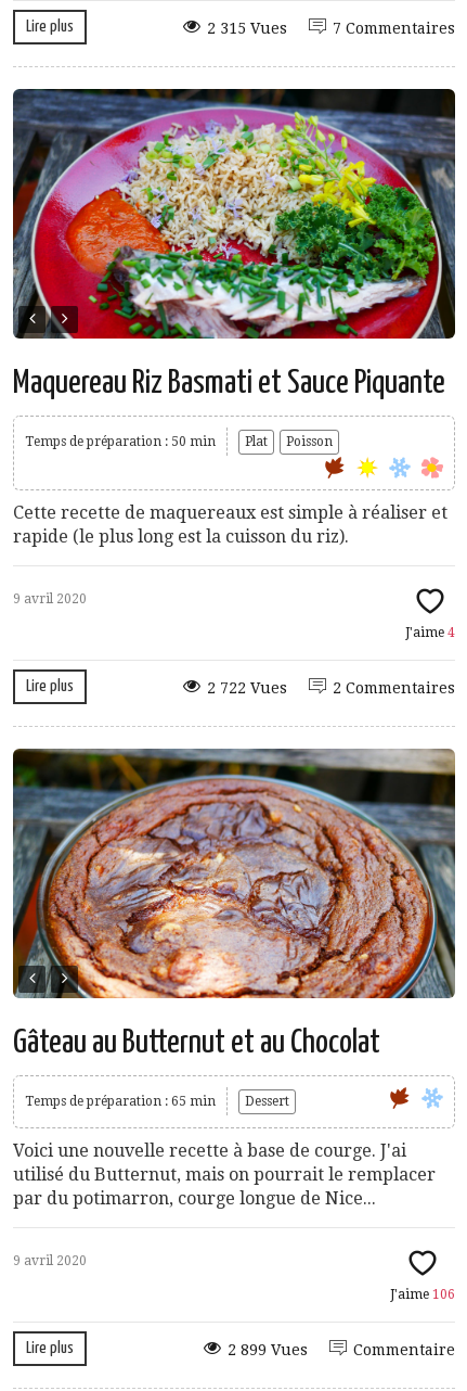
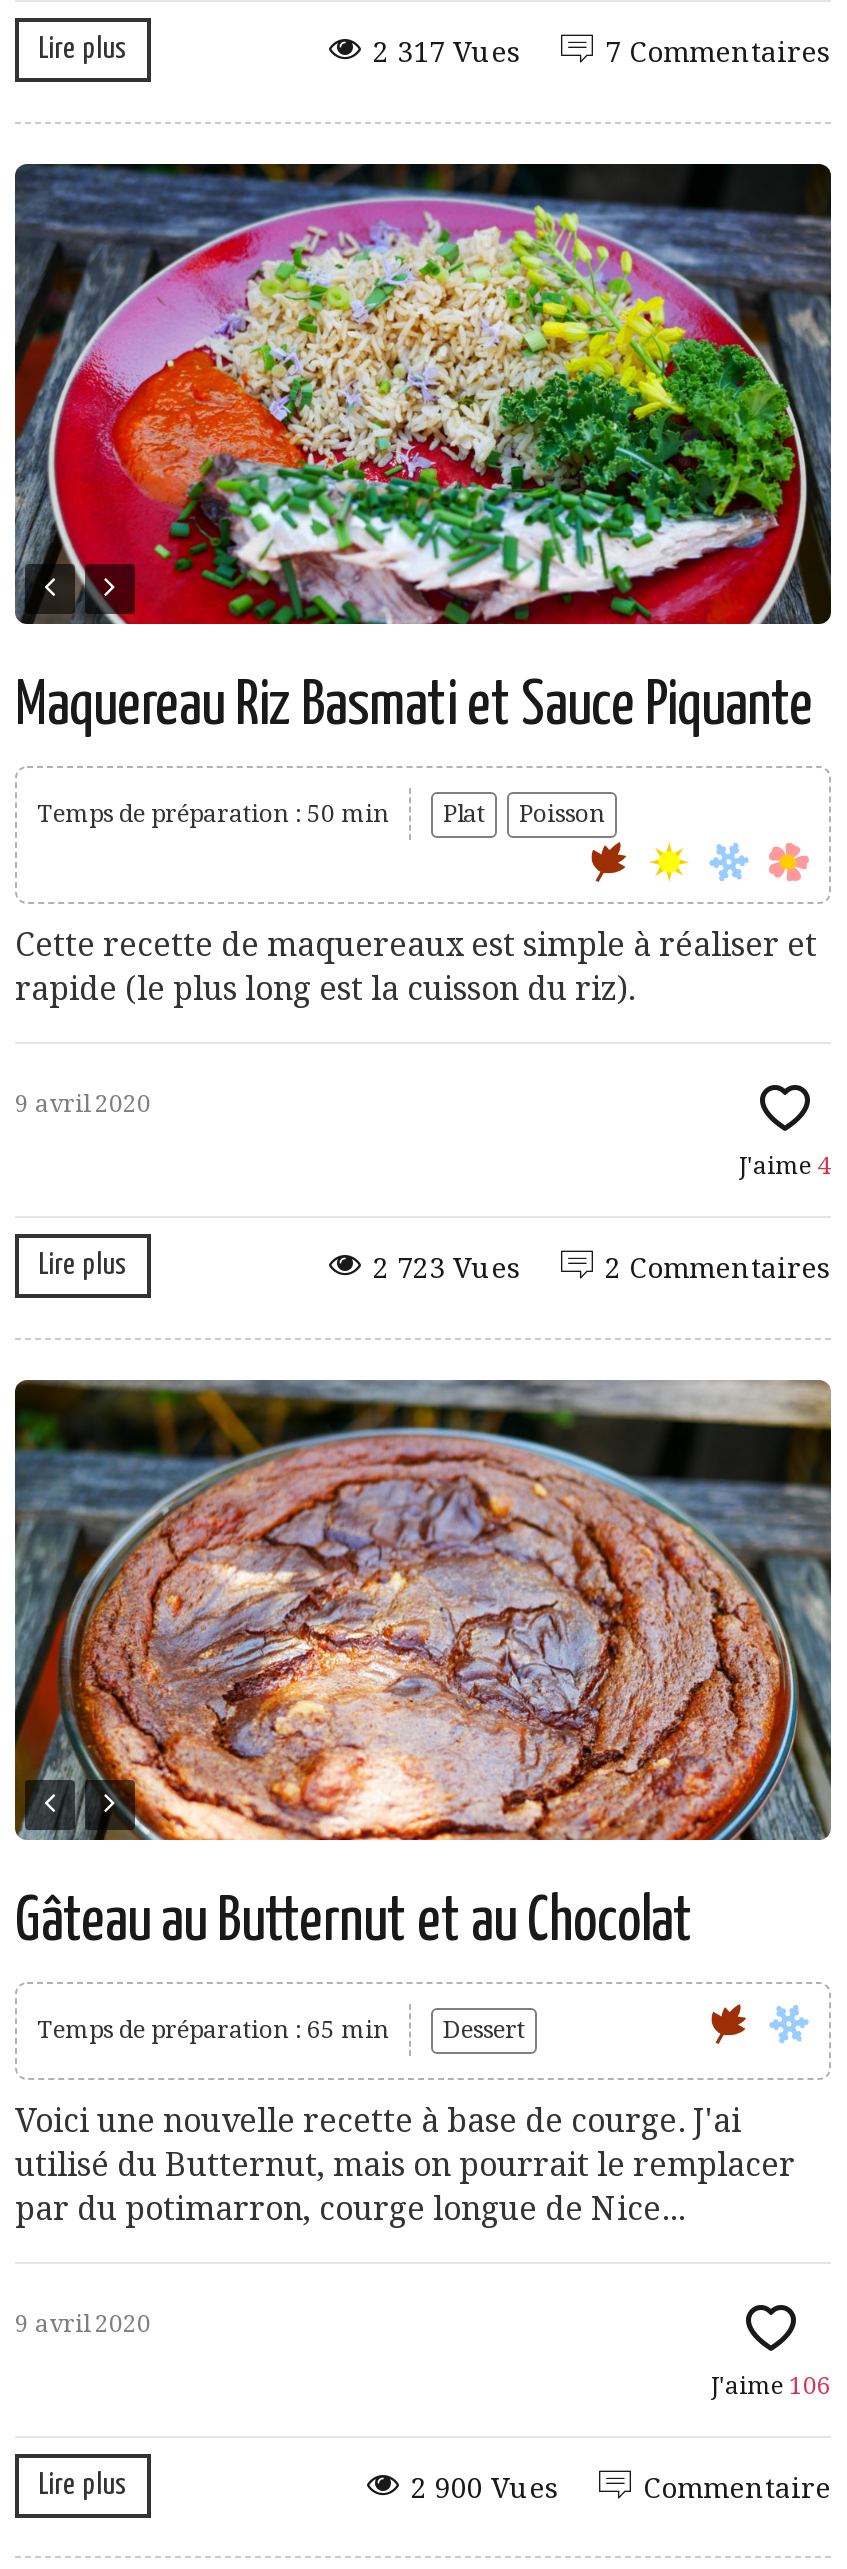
- 2 315 Vues
+ 2 317 Vues

- 2 722 Vues
+ 2 723 Vues

- 2 899 Vues
+ 2 900 Vues
